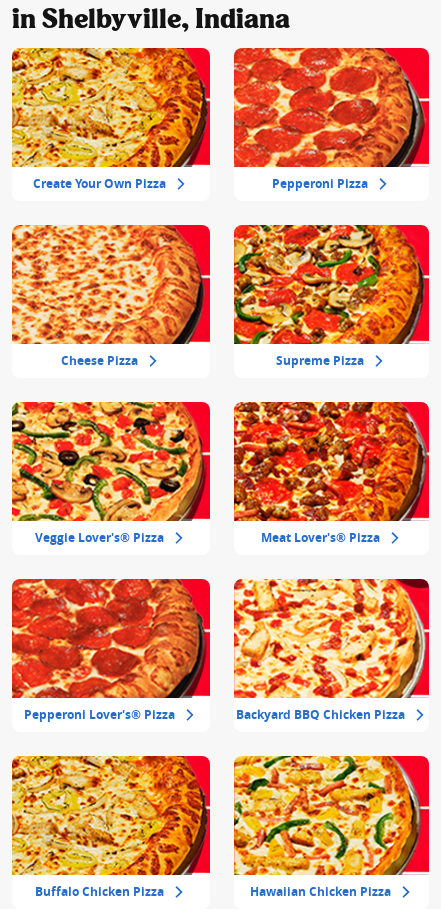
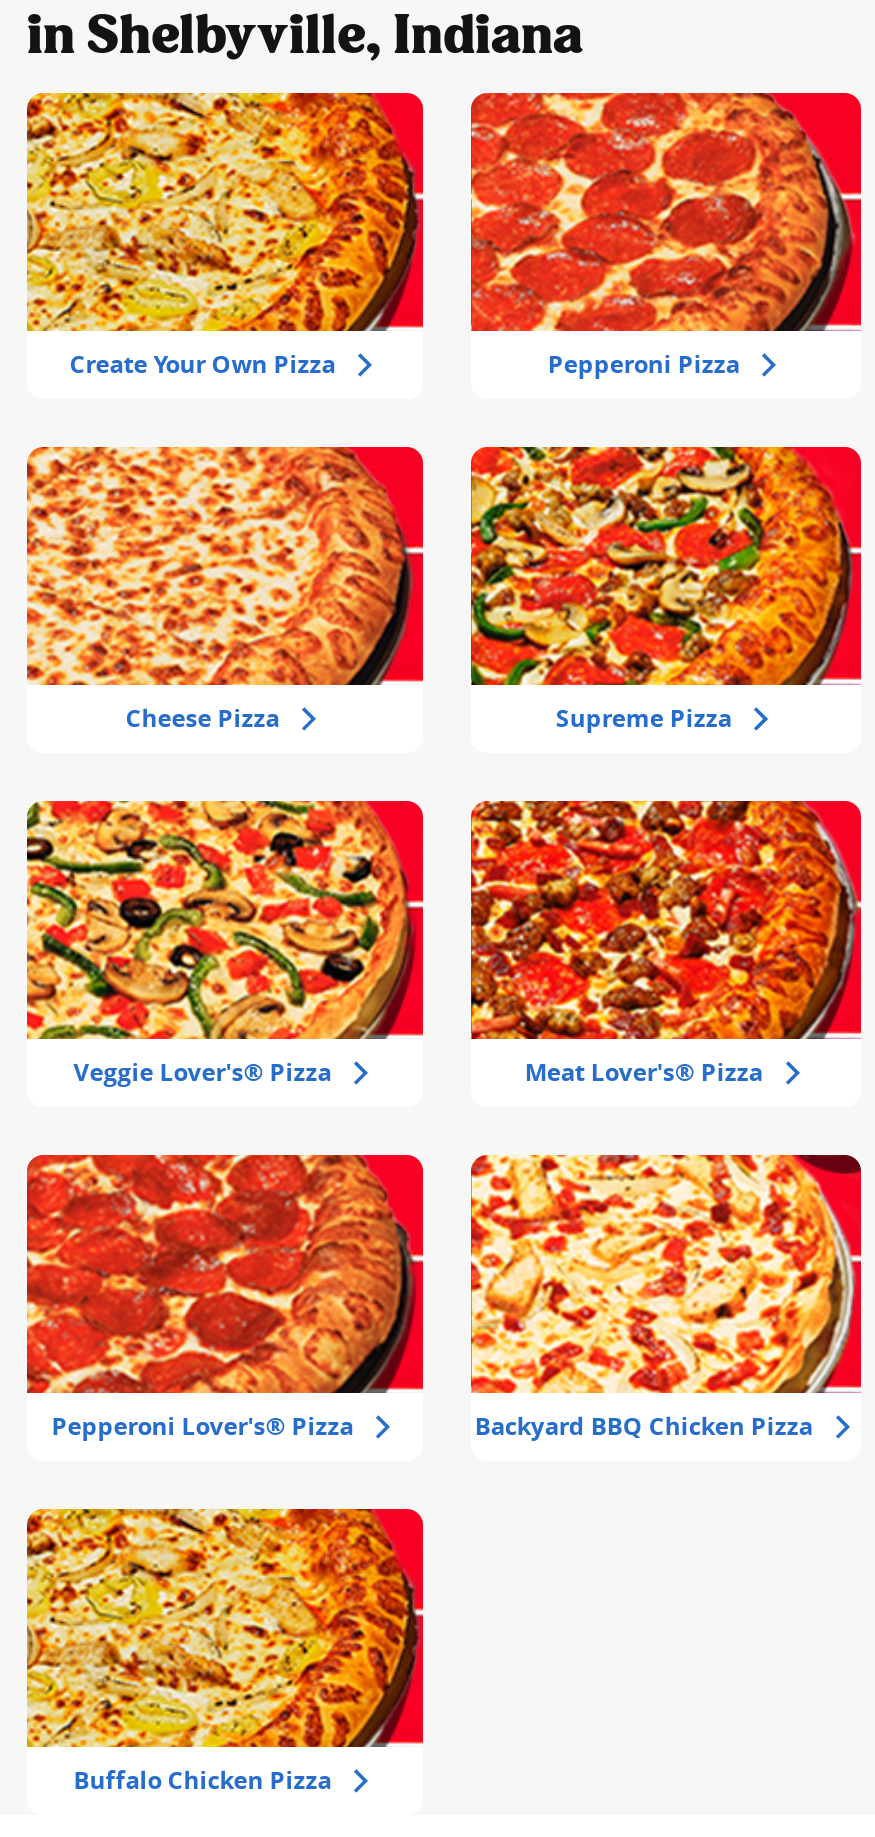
- [image]
- Hawaiian Chicken Pizza
